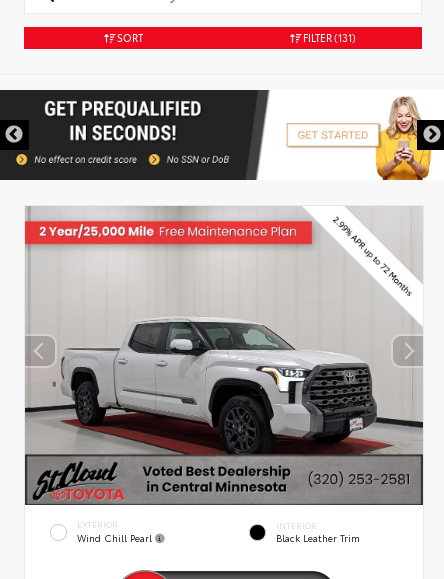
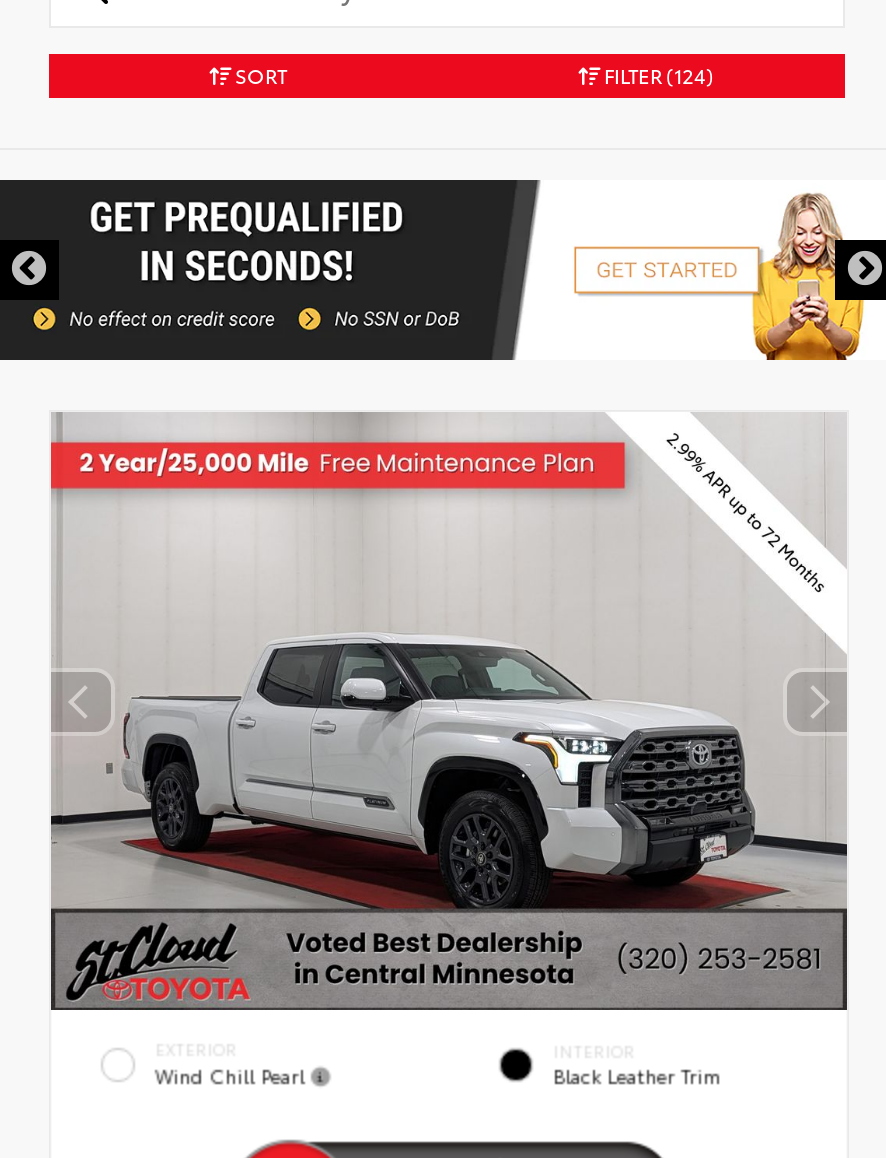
- FILTER (131)
+ FILTER (124)
